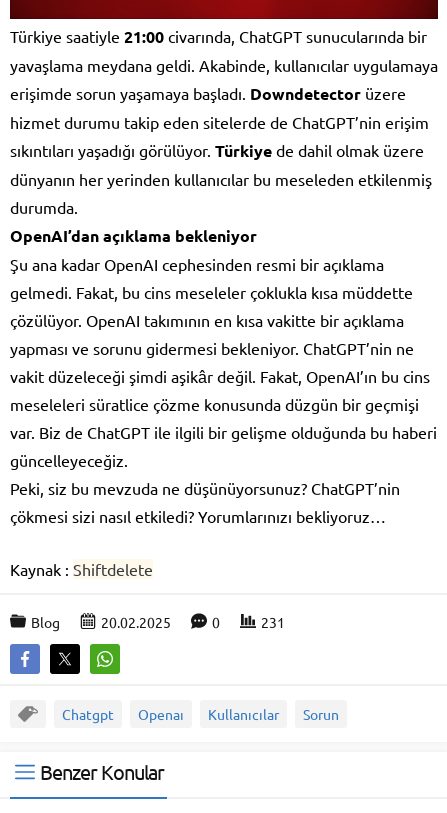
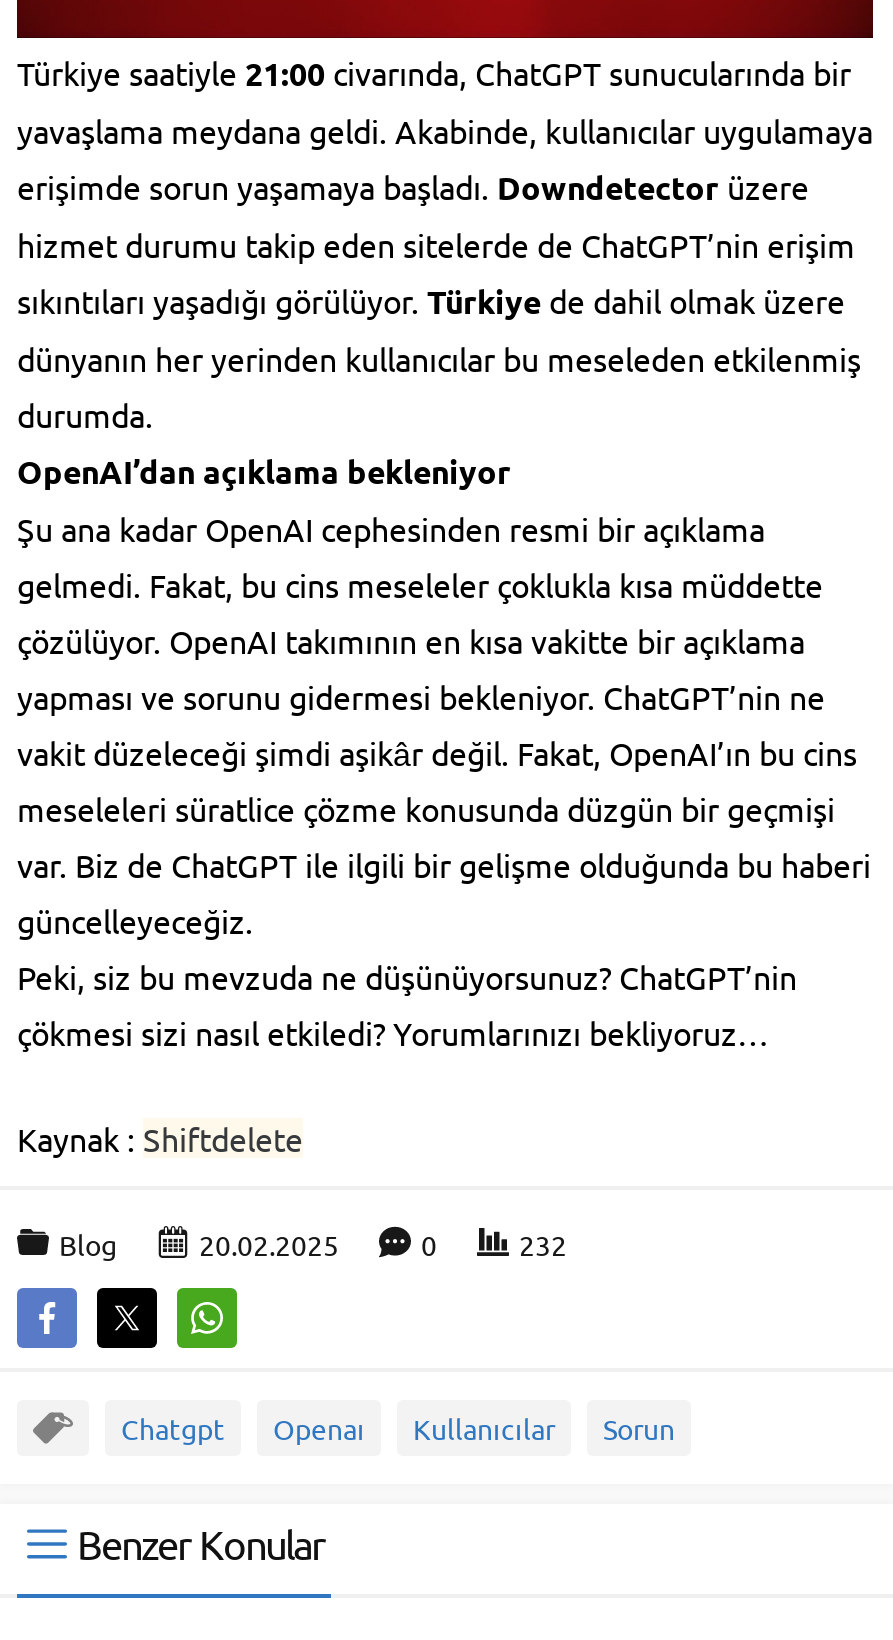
- 231
+ 232
